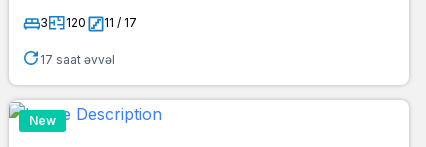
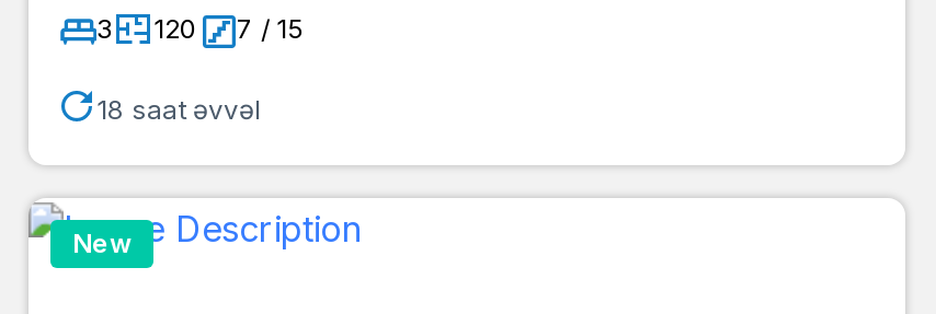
- 3 120 11 / 17
+ 3 120 7 / 15

- 17 saat əvvəl
+ 18 saat əvvəl
